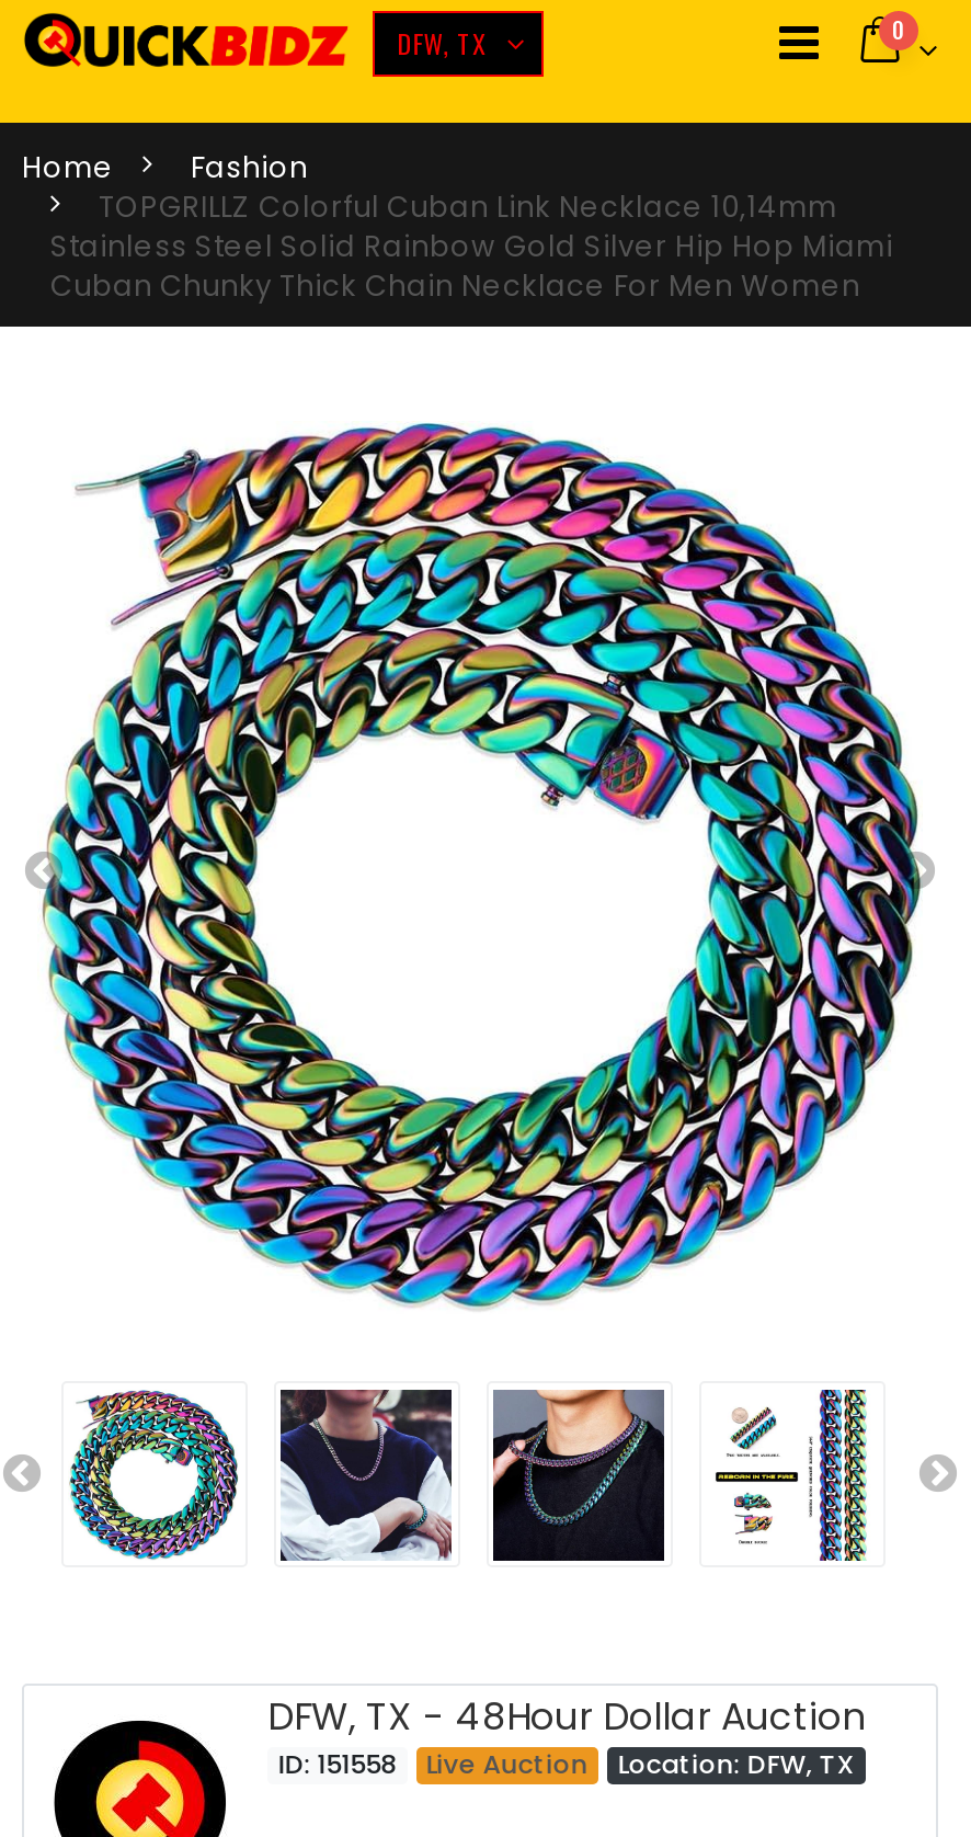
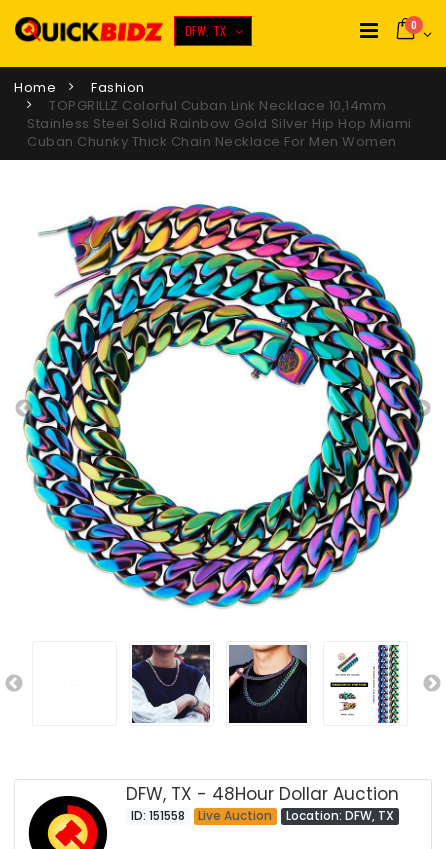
- [image]
